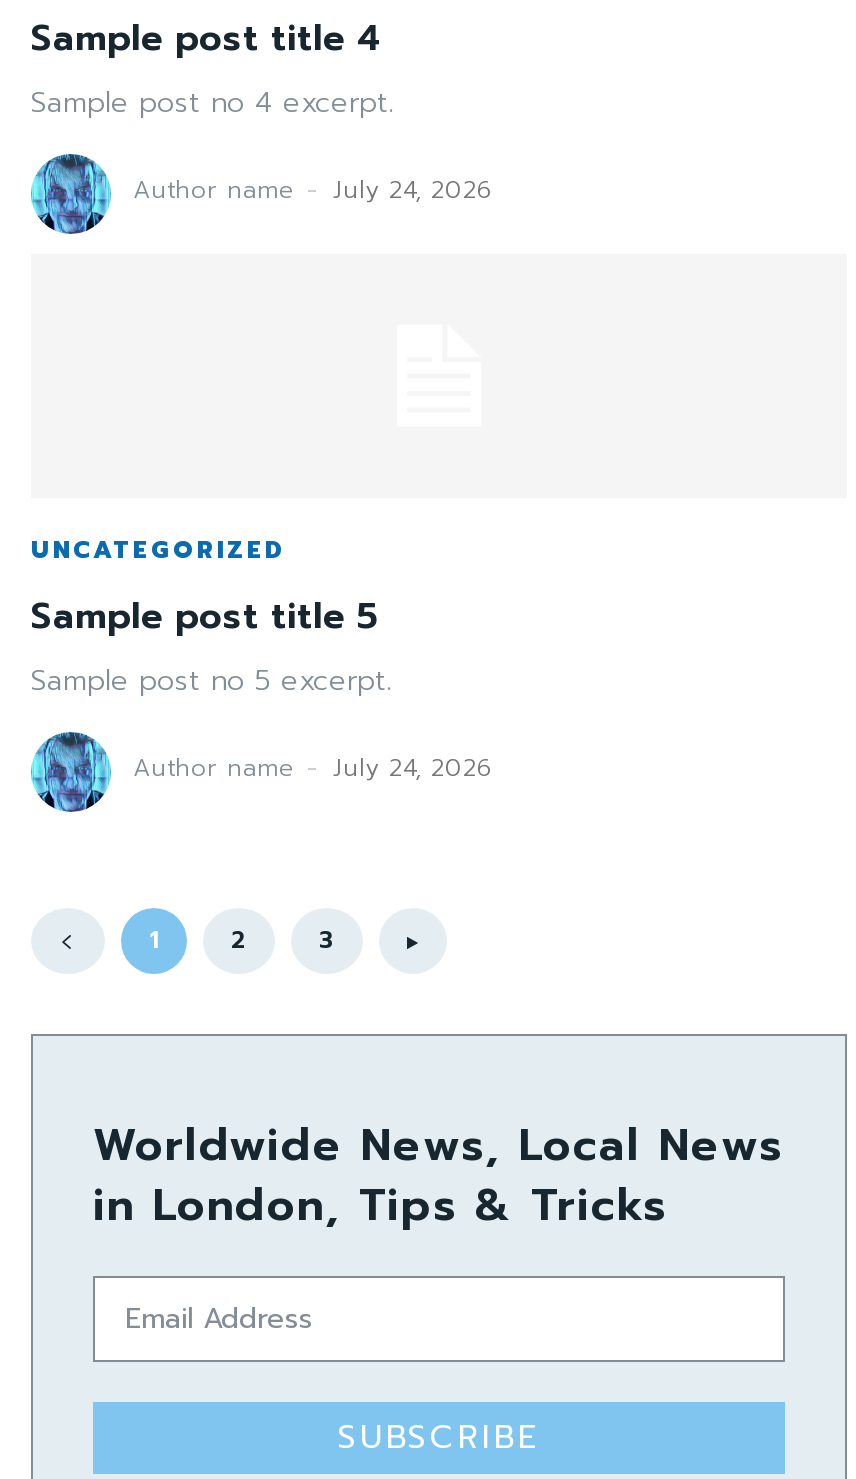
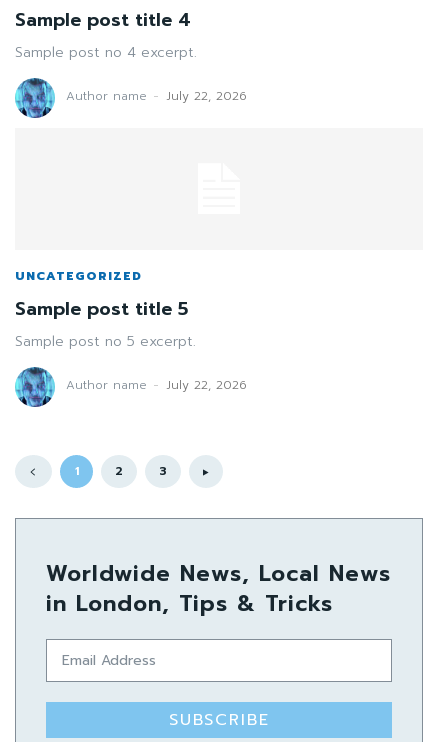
- Author name - July 24, 2026
+ Author name - July 22, 2026

- Author name - July 24, 2026
+ Author name - July 22, 2026
